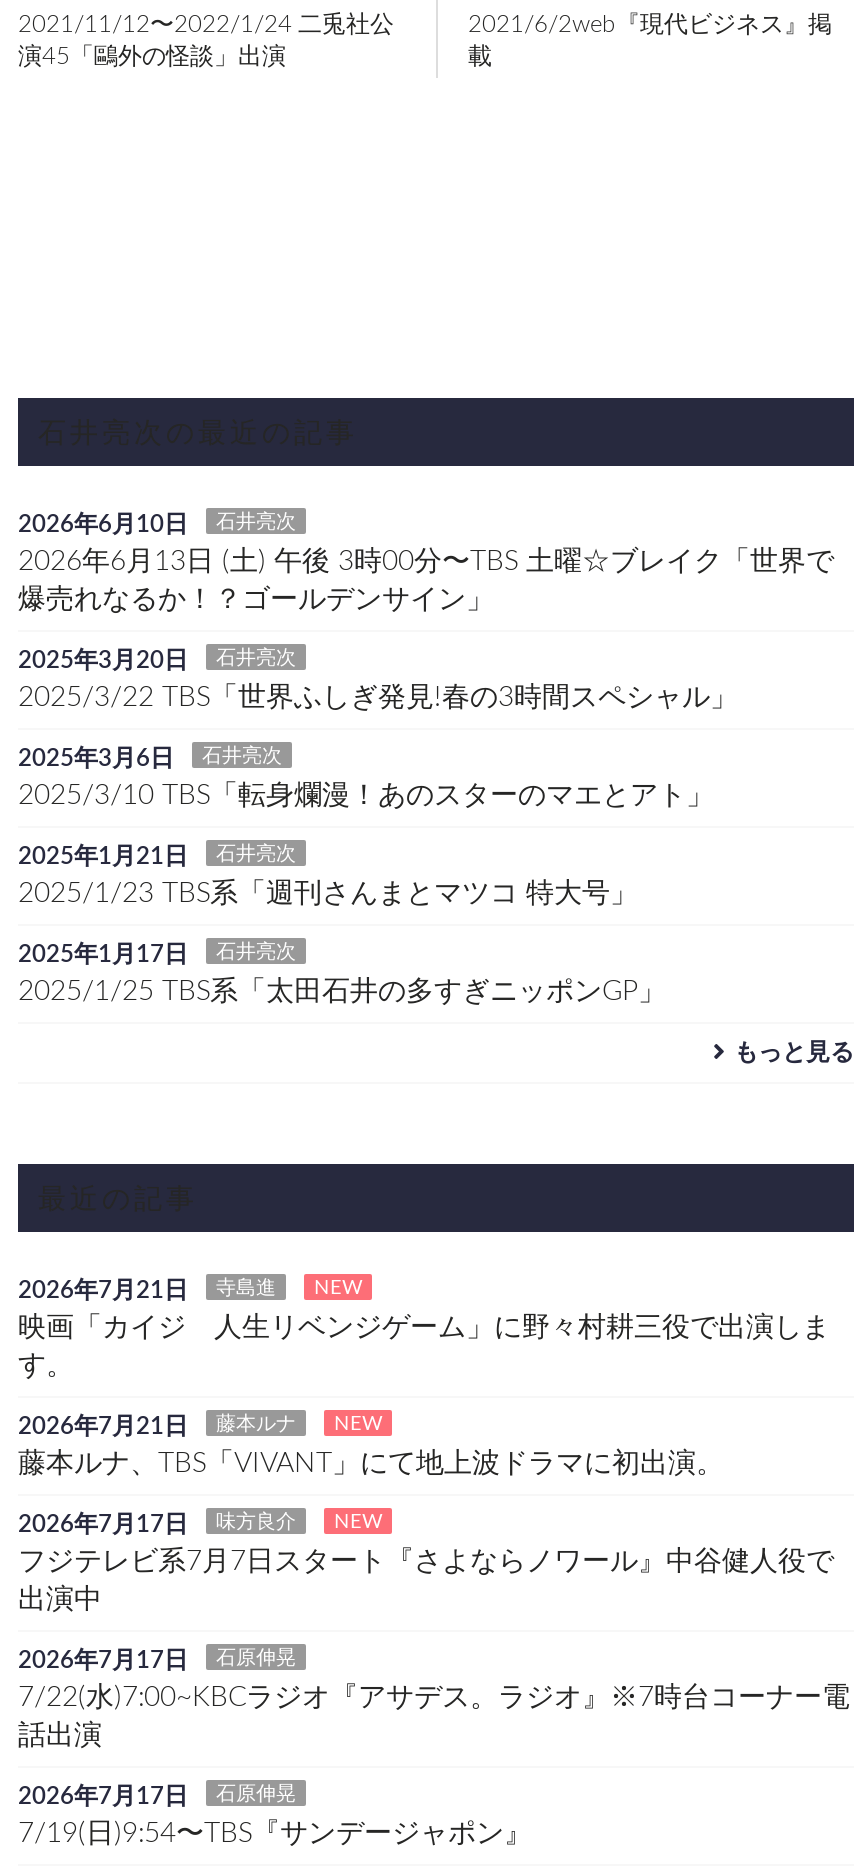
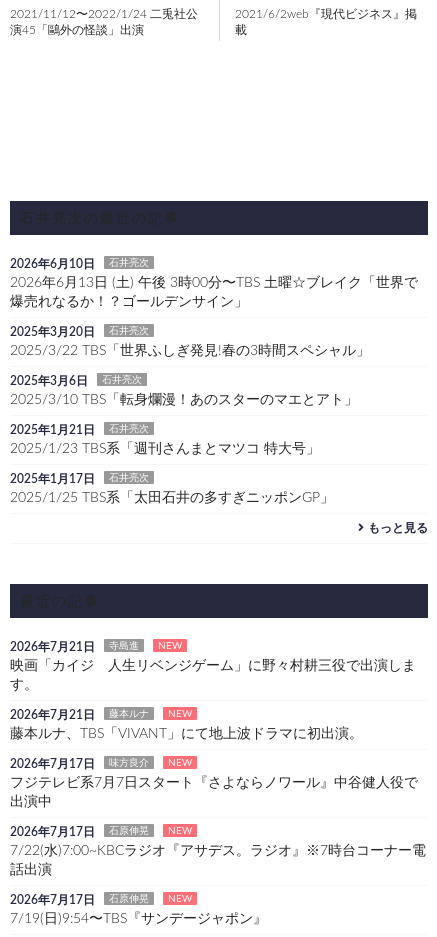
+ NEW

+ NEW
